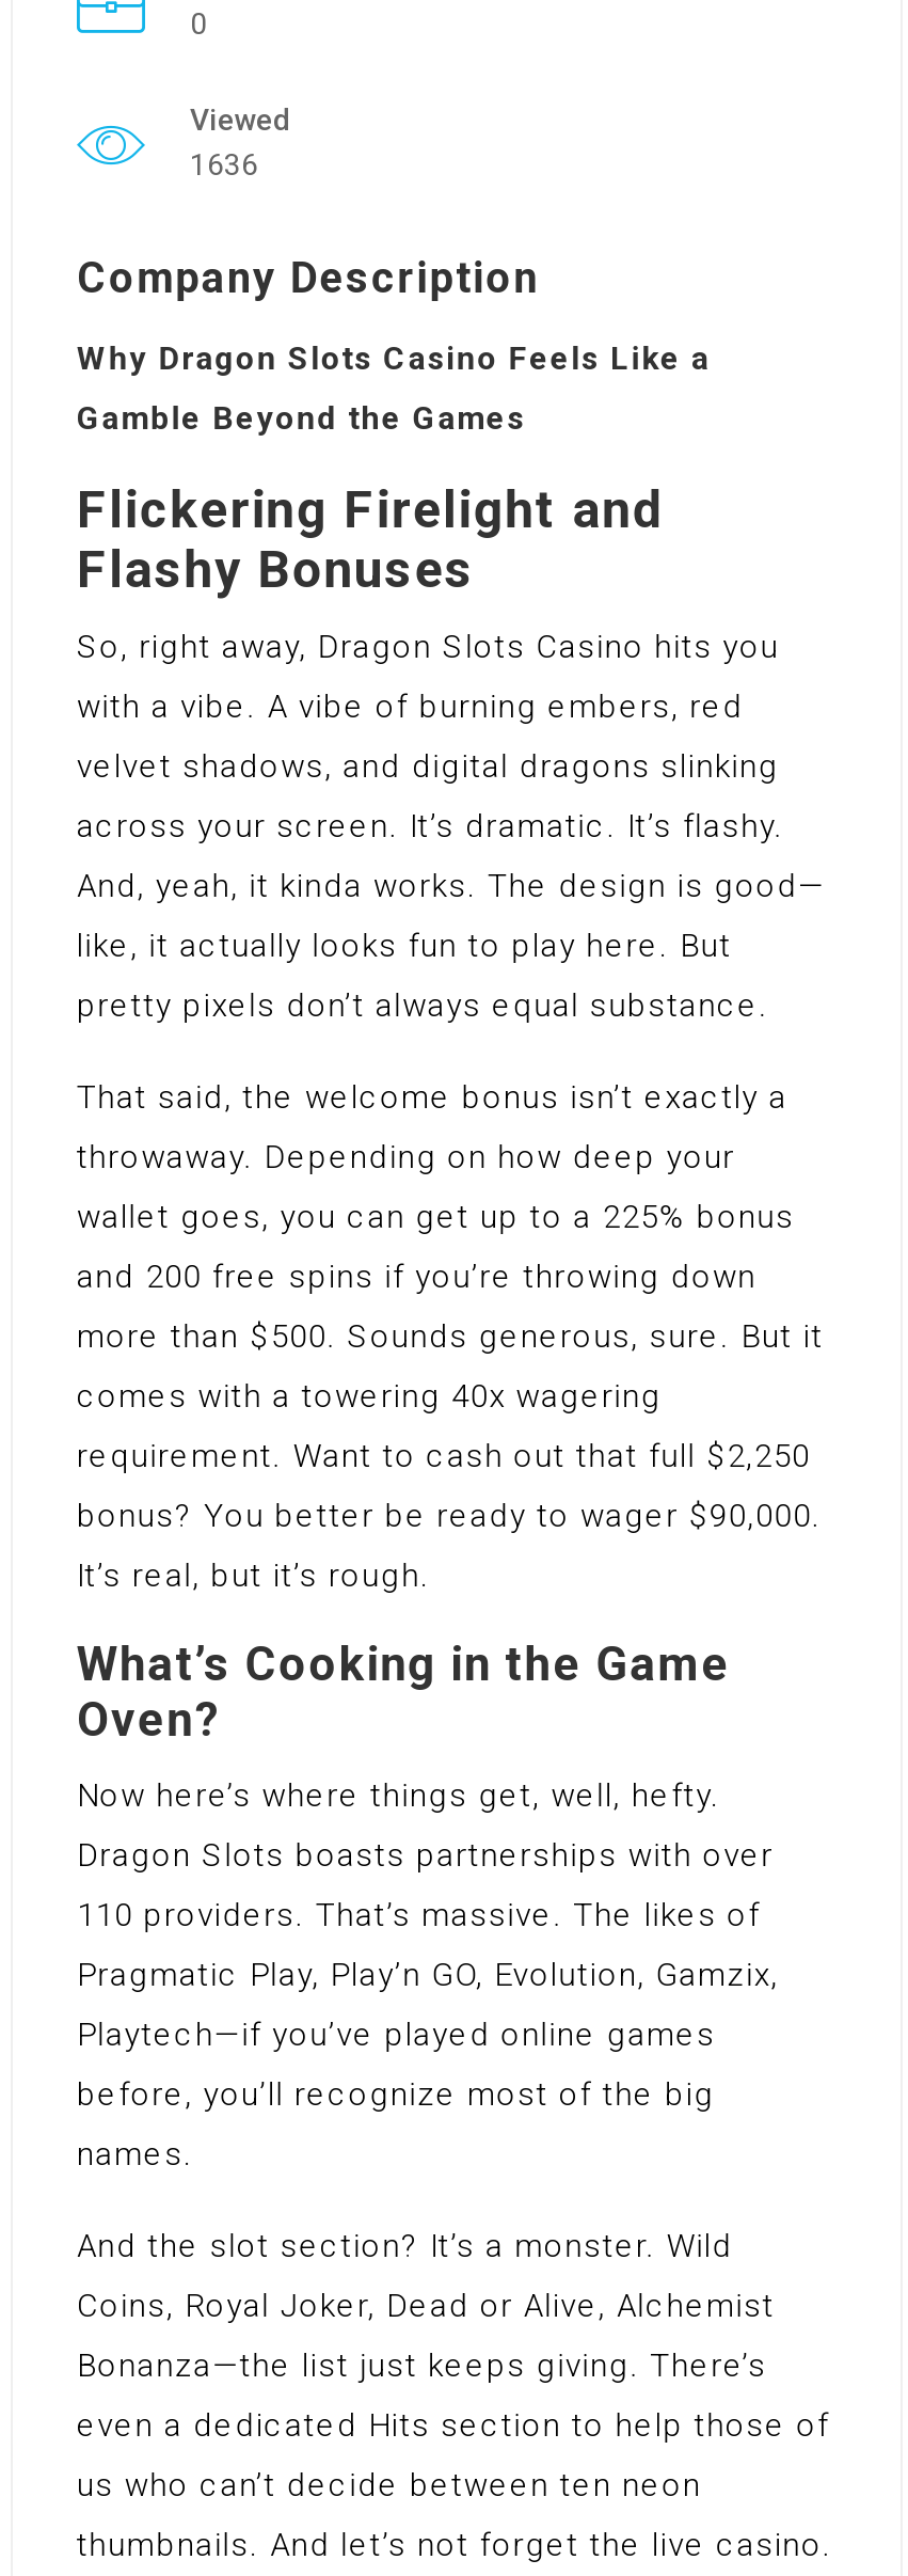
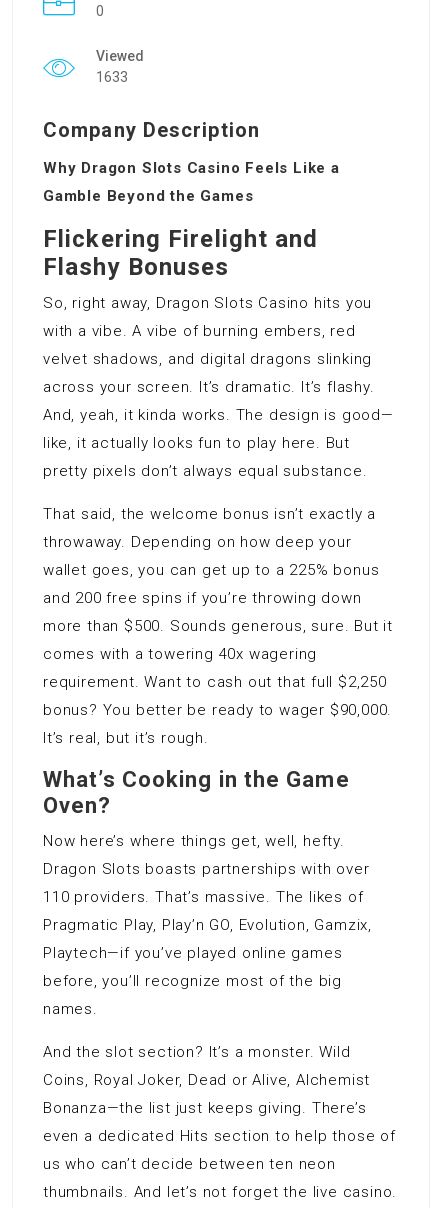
- 1636
+ 1633
